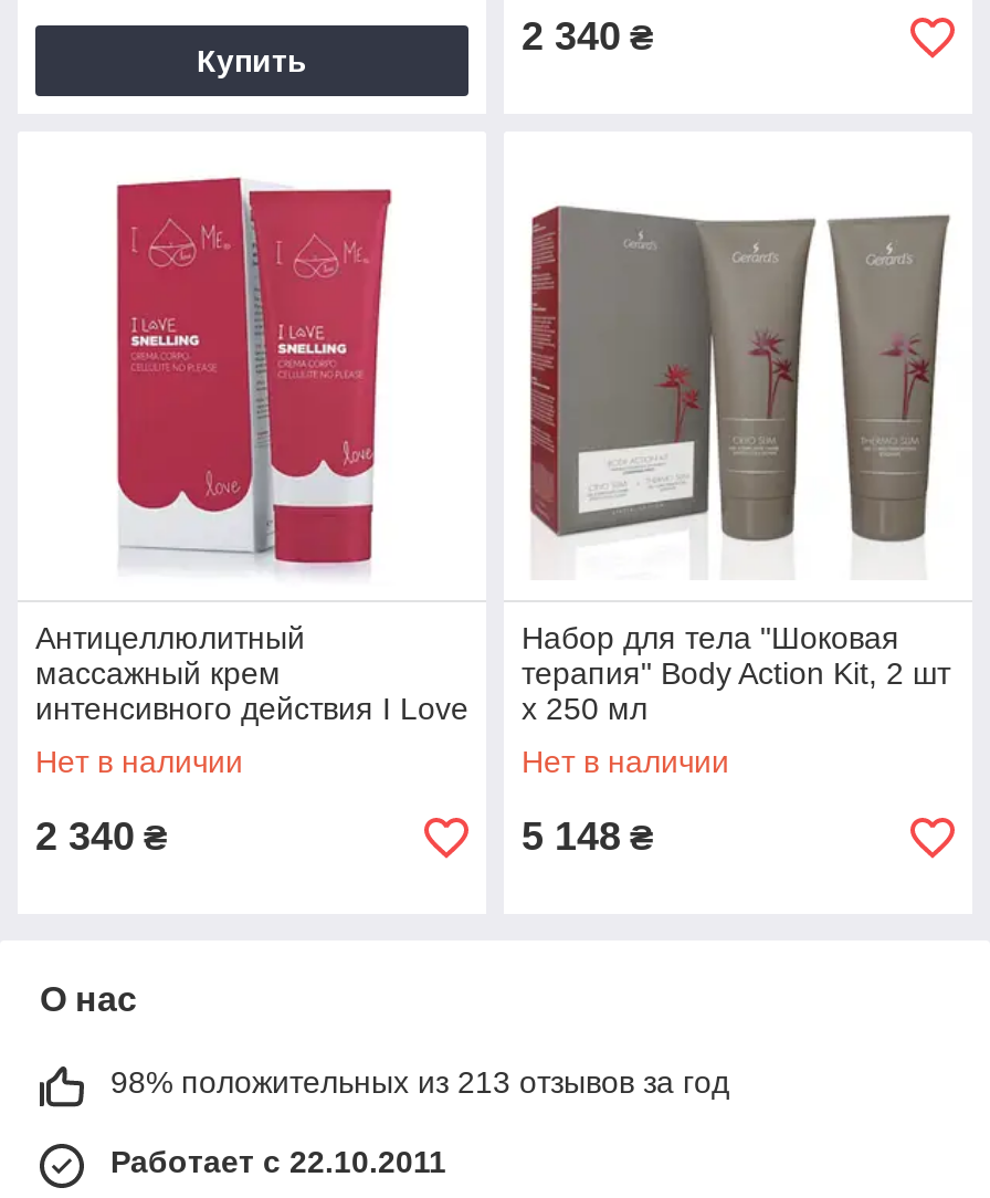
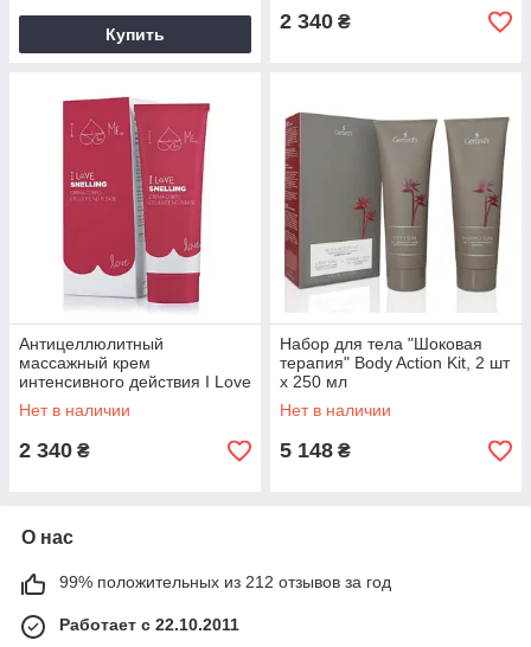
- 98% положительных из 213 отзывов за год
+ 99% положительных из 212 отзывов за год
